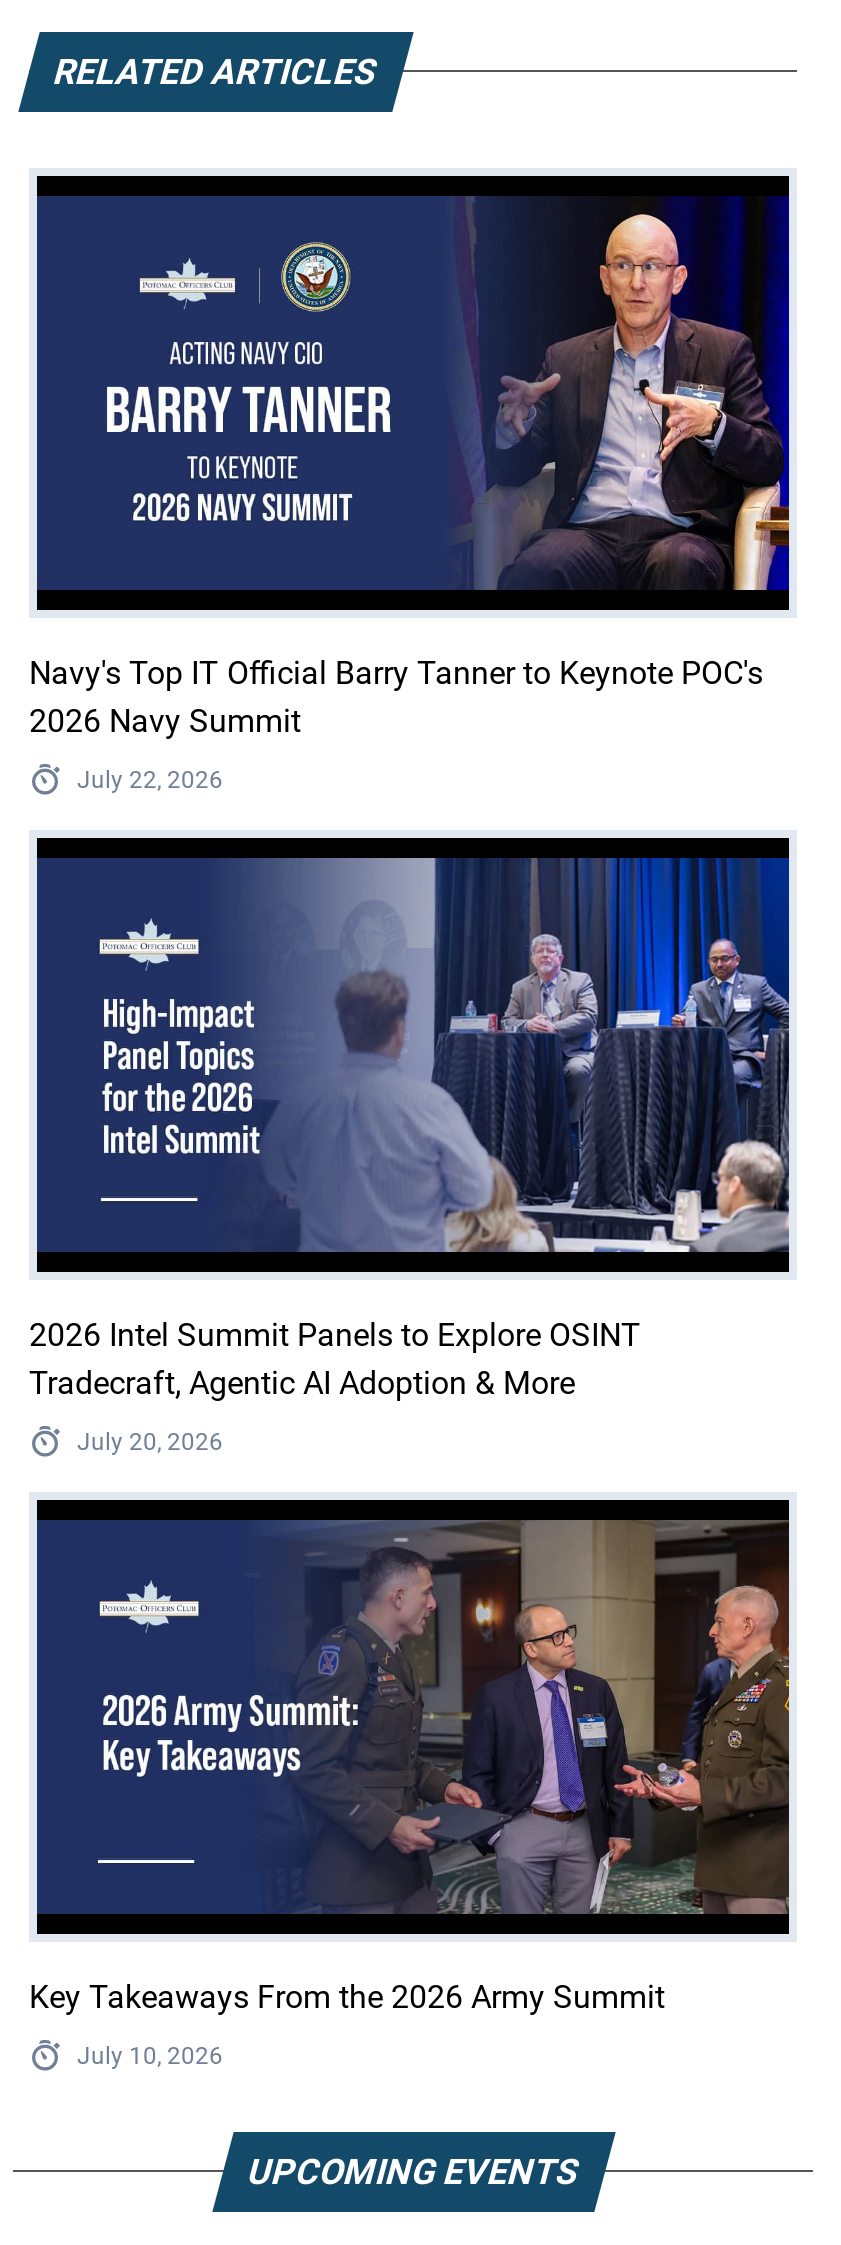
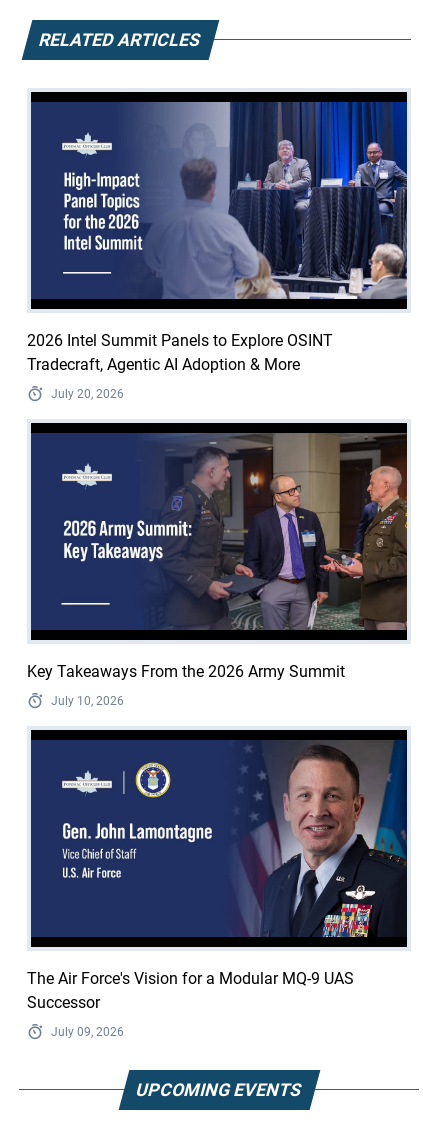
- [image]
- Navy's Top IT Official Barry Tanner to Keynote POC's
- 2026 Navy Summit
- July 22, 2026

moved up: [image] | 2026 Intel Summit Panels to Explore OSINT | Tradecraft, Agentic AI Adoption & More | July 20, 2026 | Key Takeaways From the 2026 Army Summit | July 10, 2026

+ [image]
+ The Air Force's Vision for a Modular MQ-9 UAS
+ Successor
+ July 09, 2026
